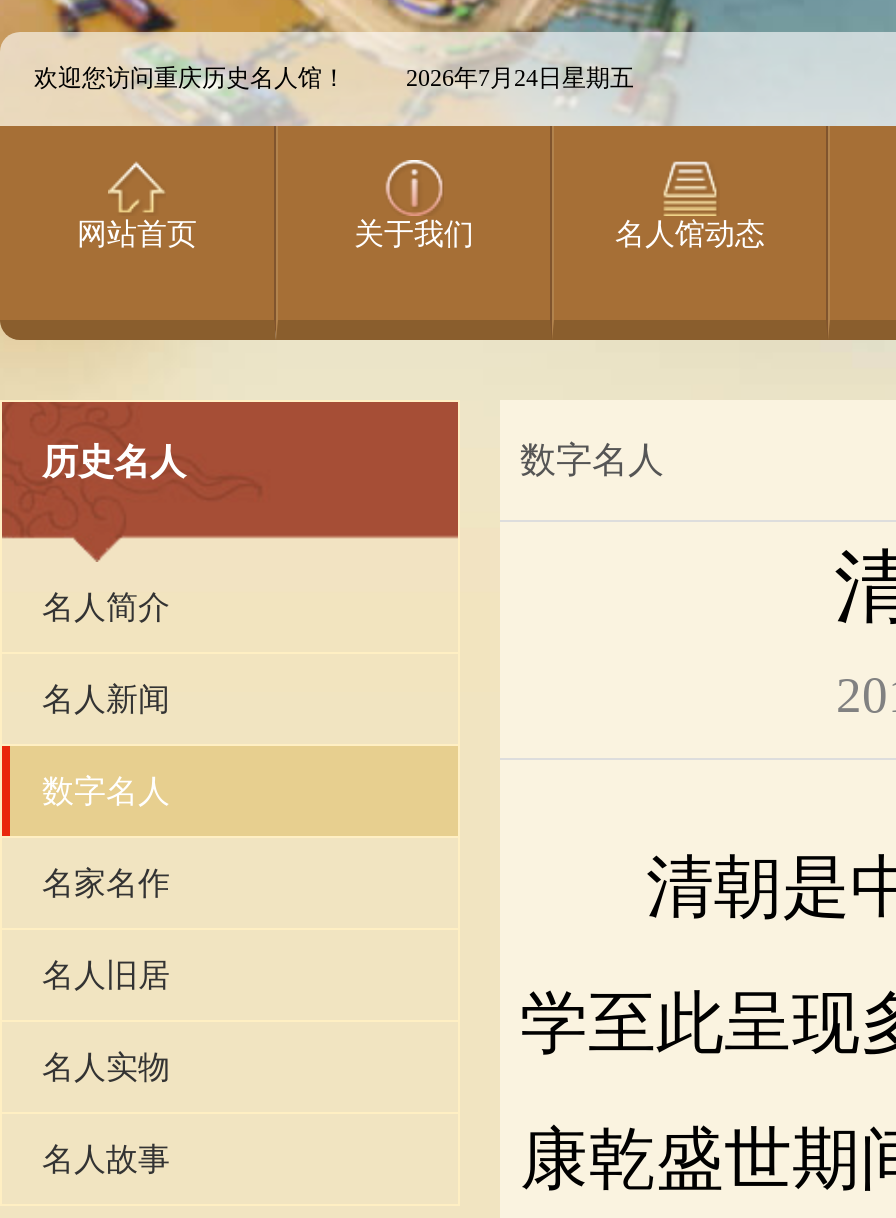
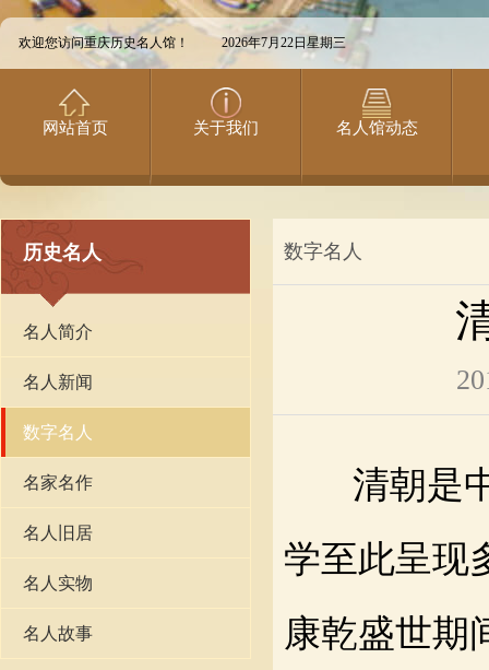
- 2026年7月24日星期五
+ 2026年7月22日星期三
